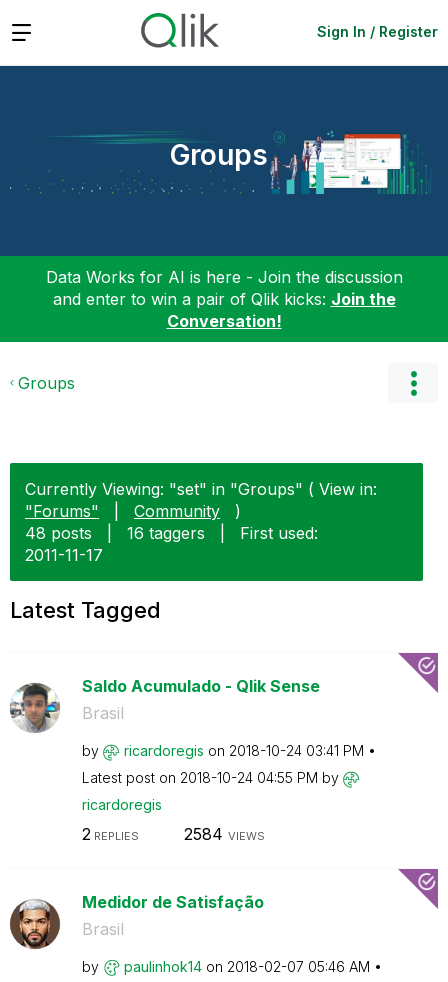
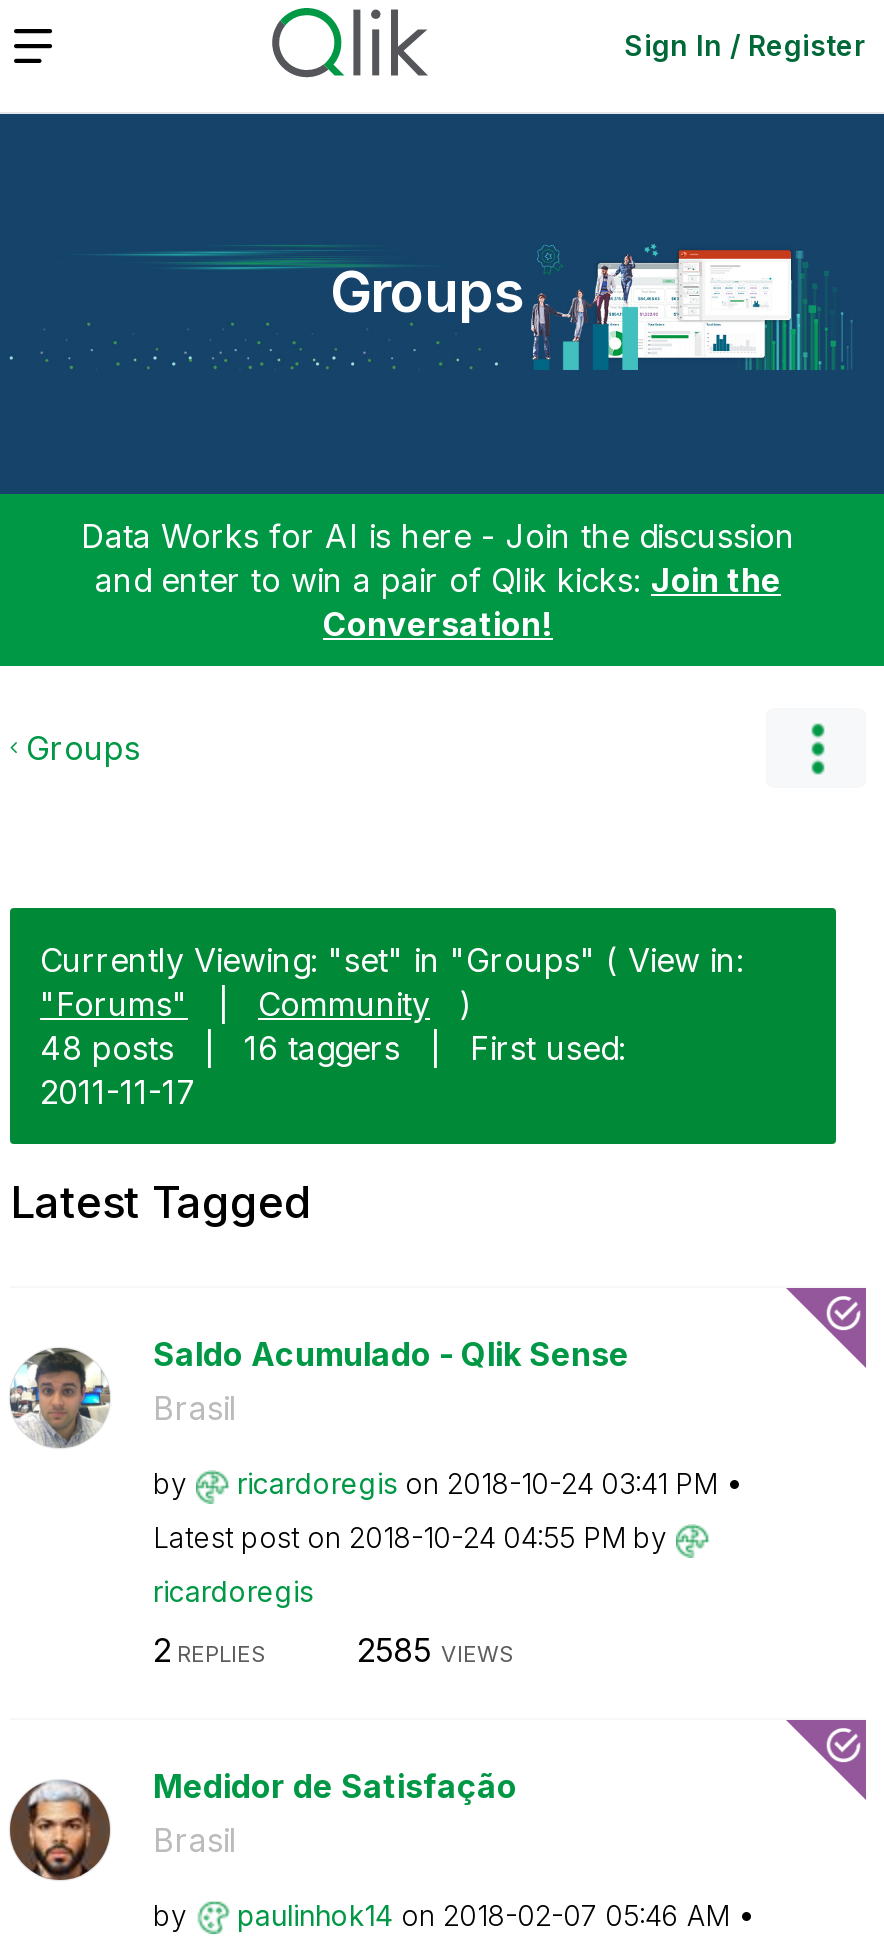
- 2584 VIEWS
+ 2585 VIEWS
